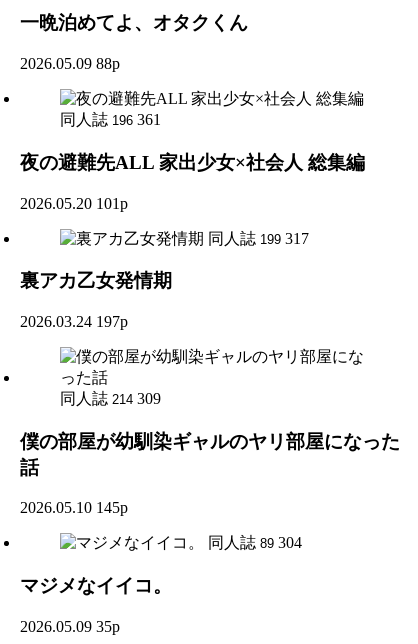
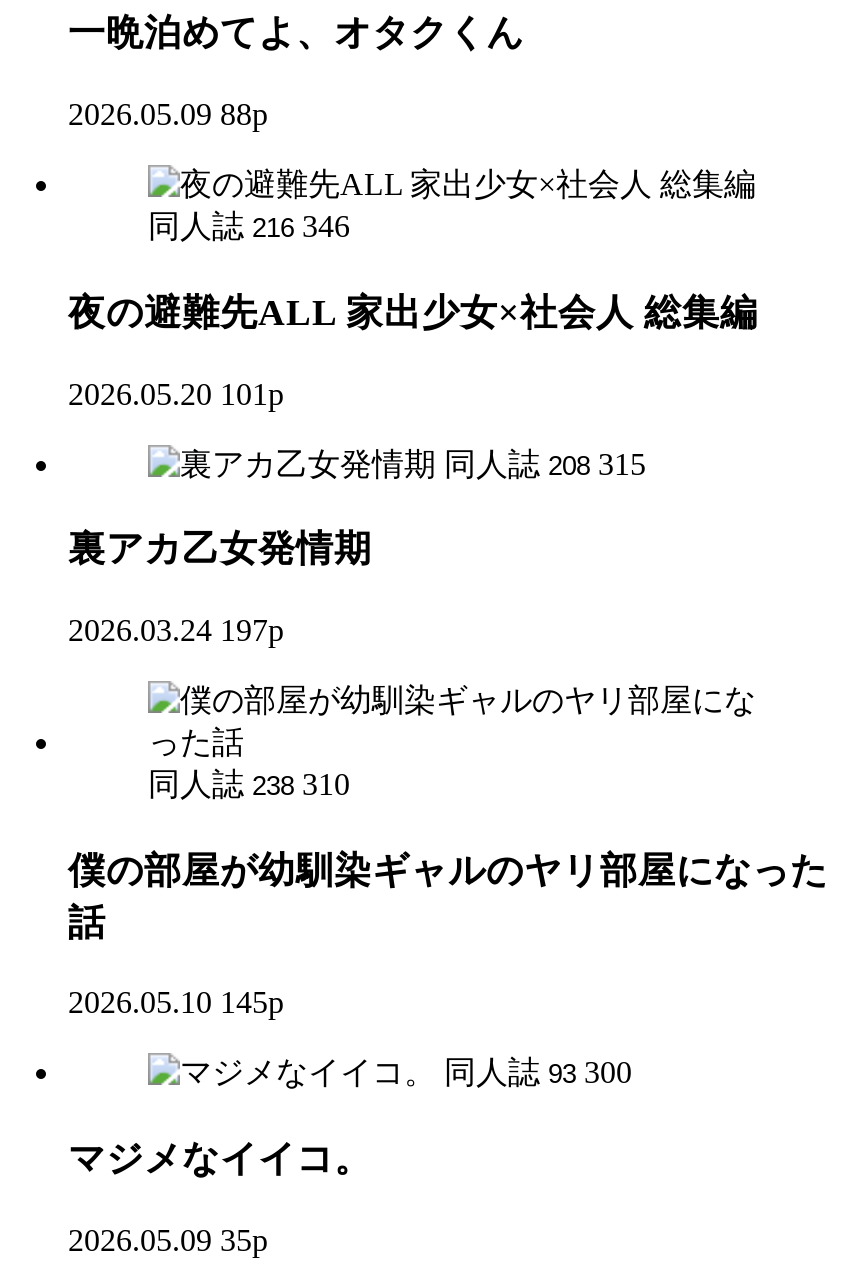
- 同人誌 196 361
+ 同人誌 216 346

- 同人誌 199 317
+ 同人誌 208 315

- 同人誌 214 309
+ 同人誌 238 310

- 同人誌 89 304
+ 同人誌 93 300
